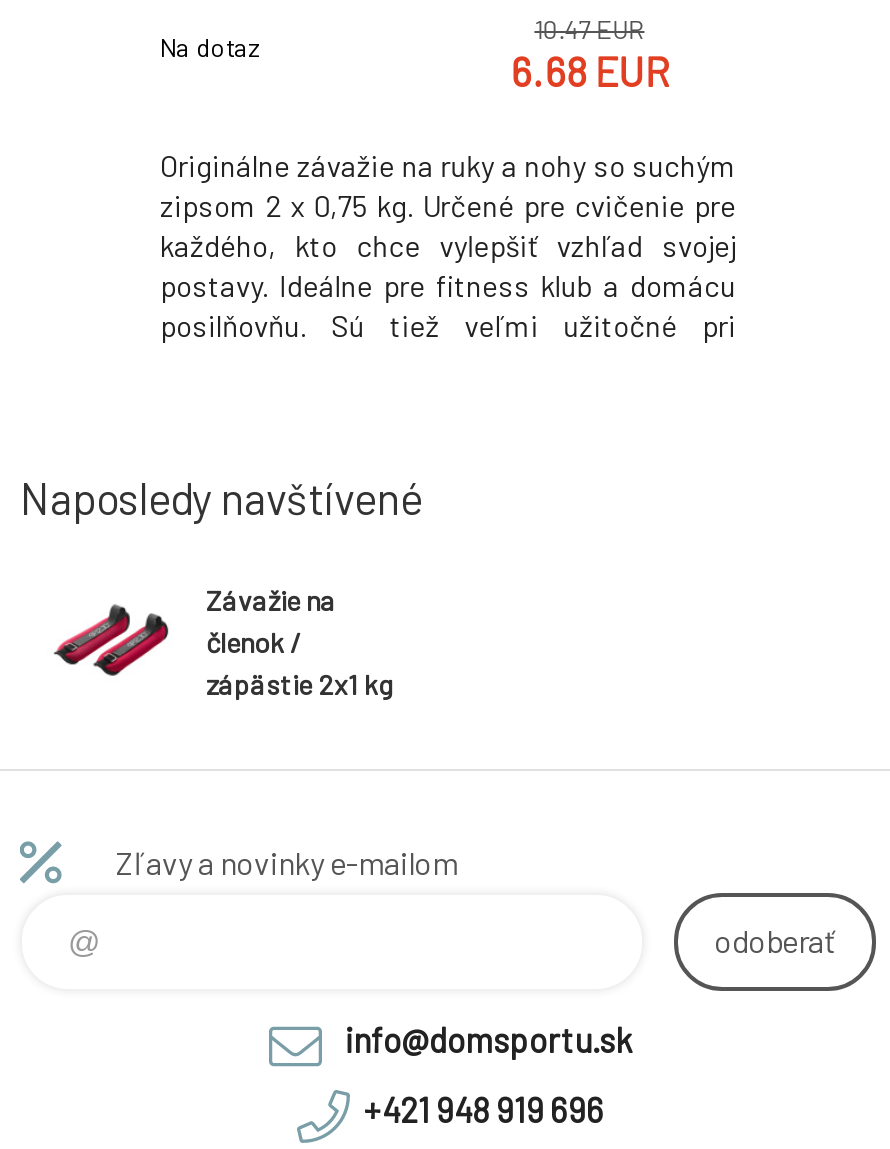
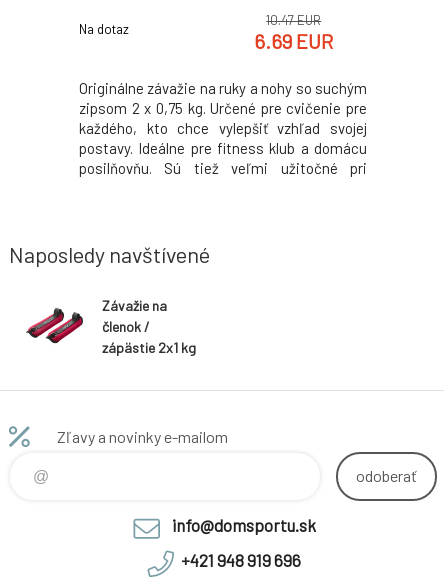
- 6.68 EUR
+ 6.69 EUR
